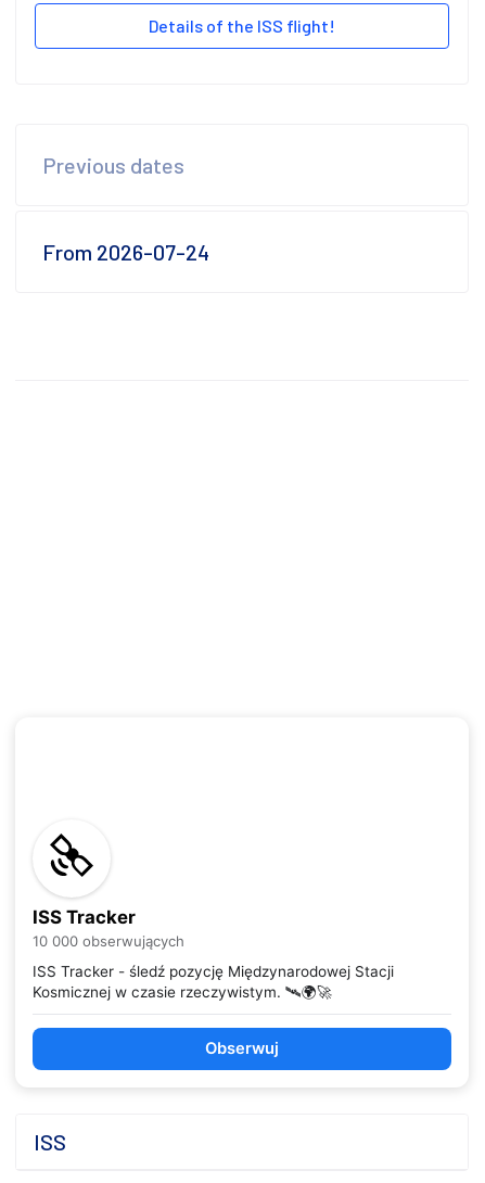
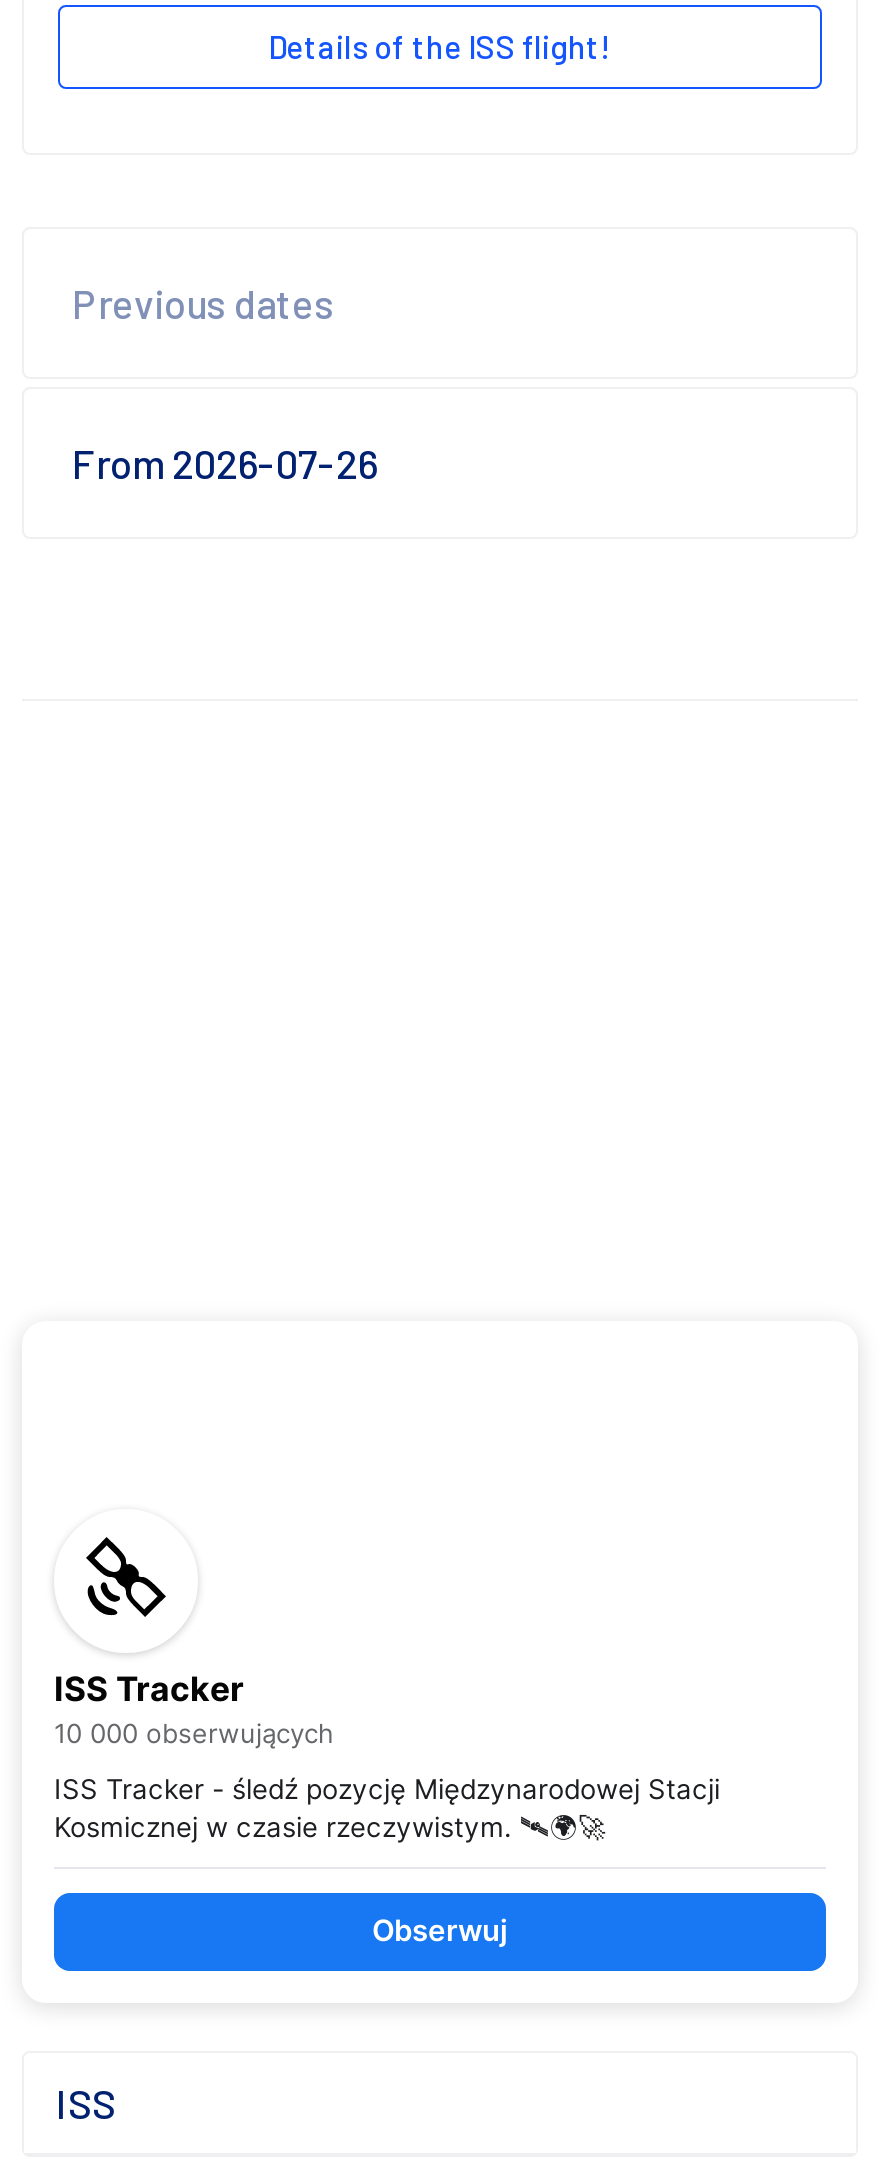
- From 2026-07-24
+ From 2026-07-26
